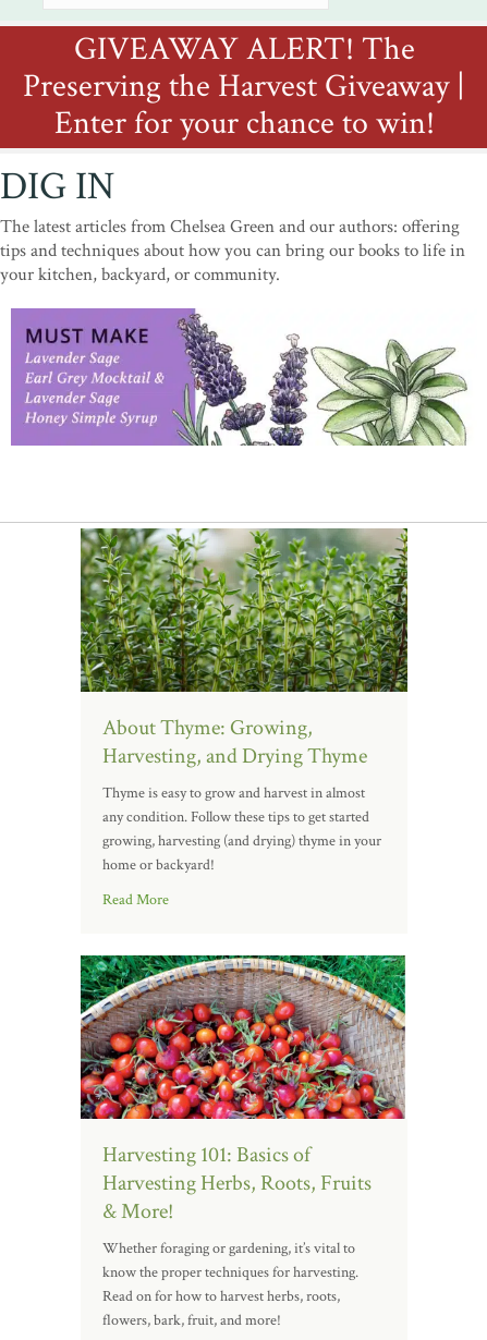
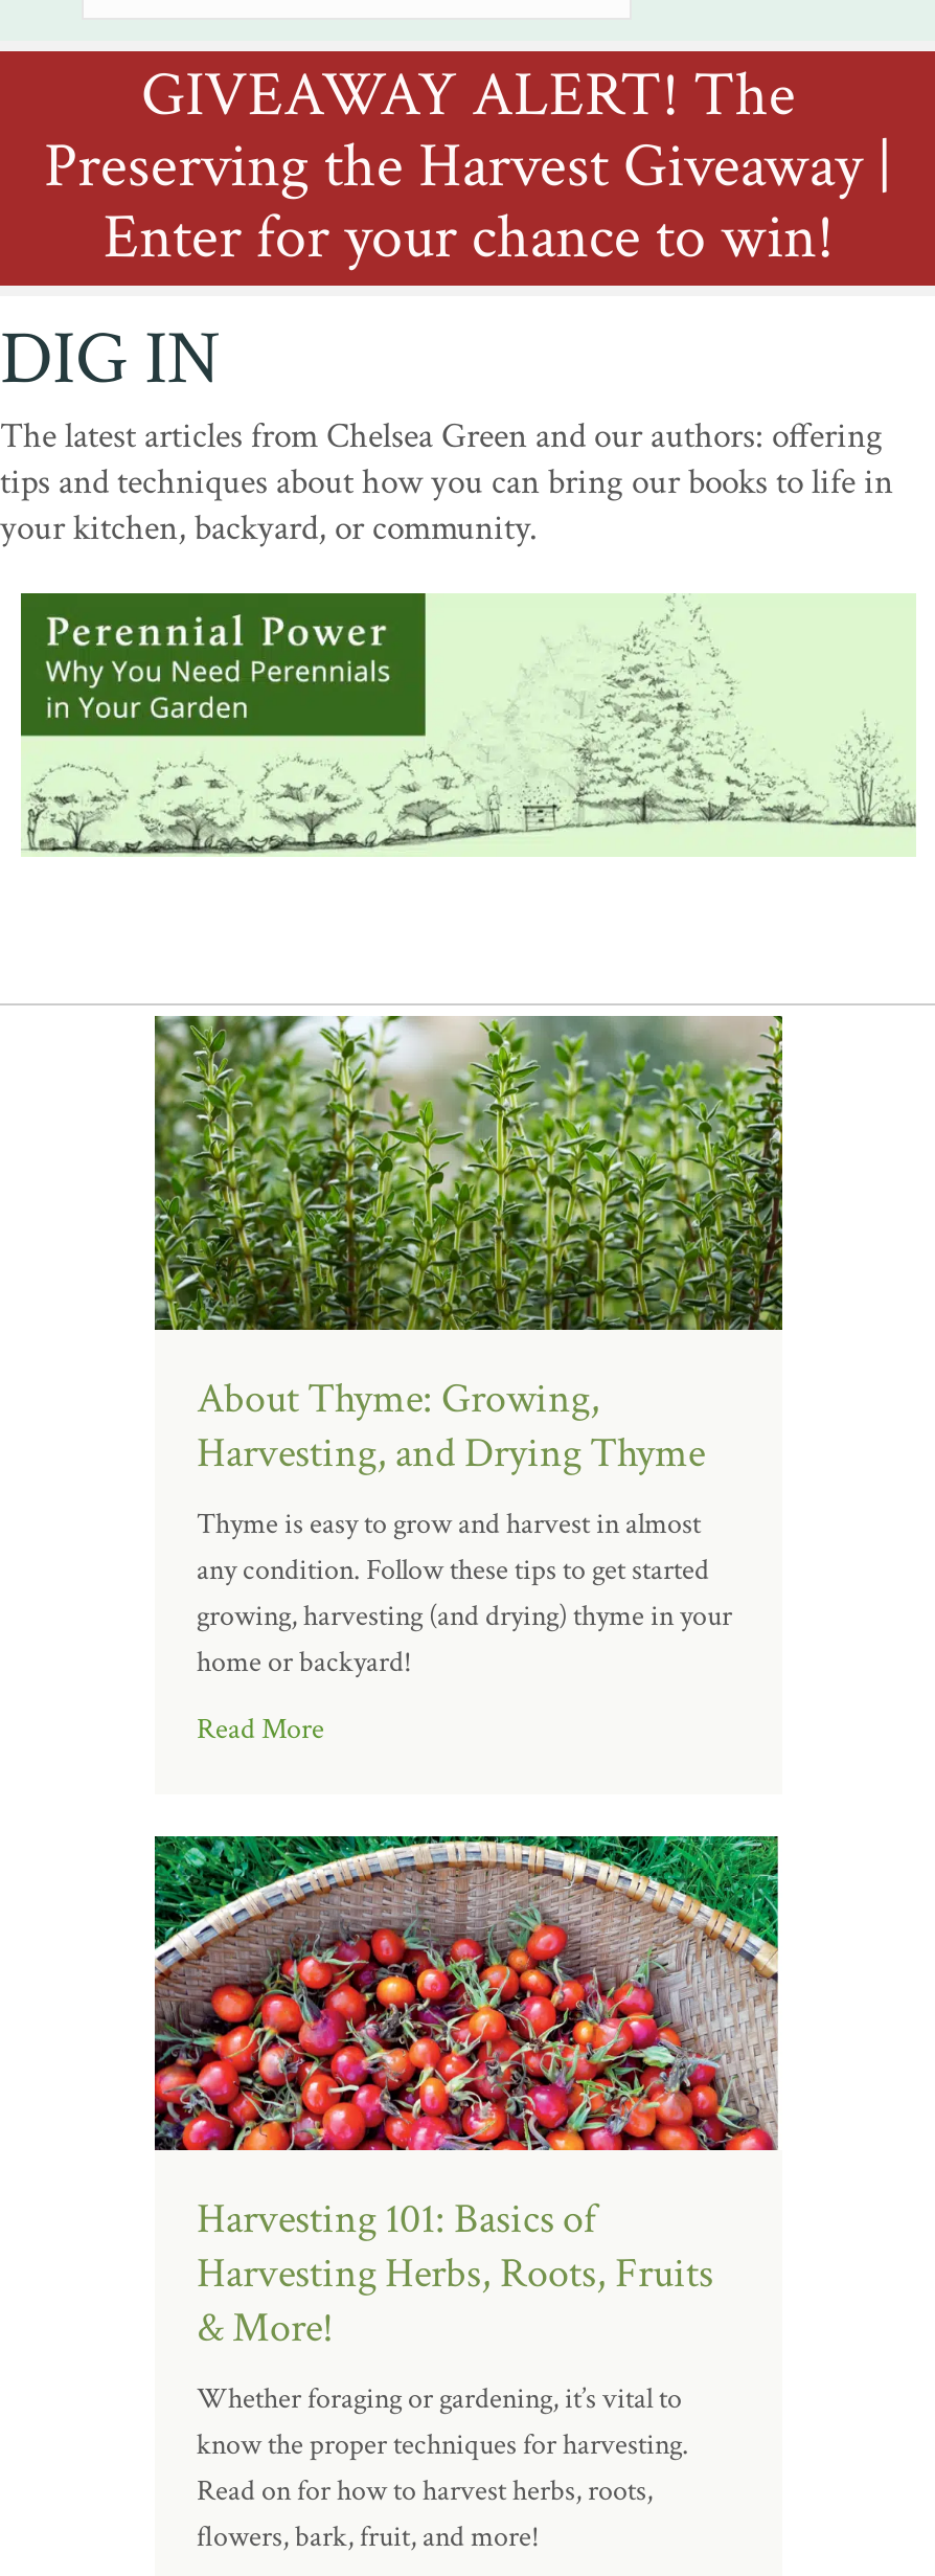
- [image]
+ [image]
